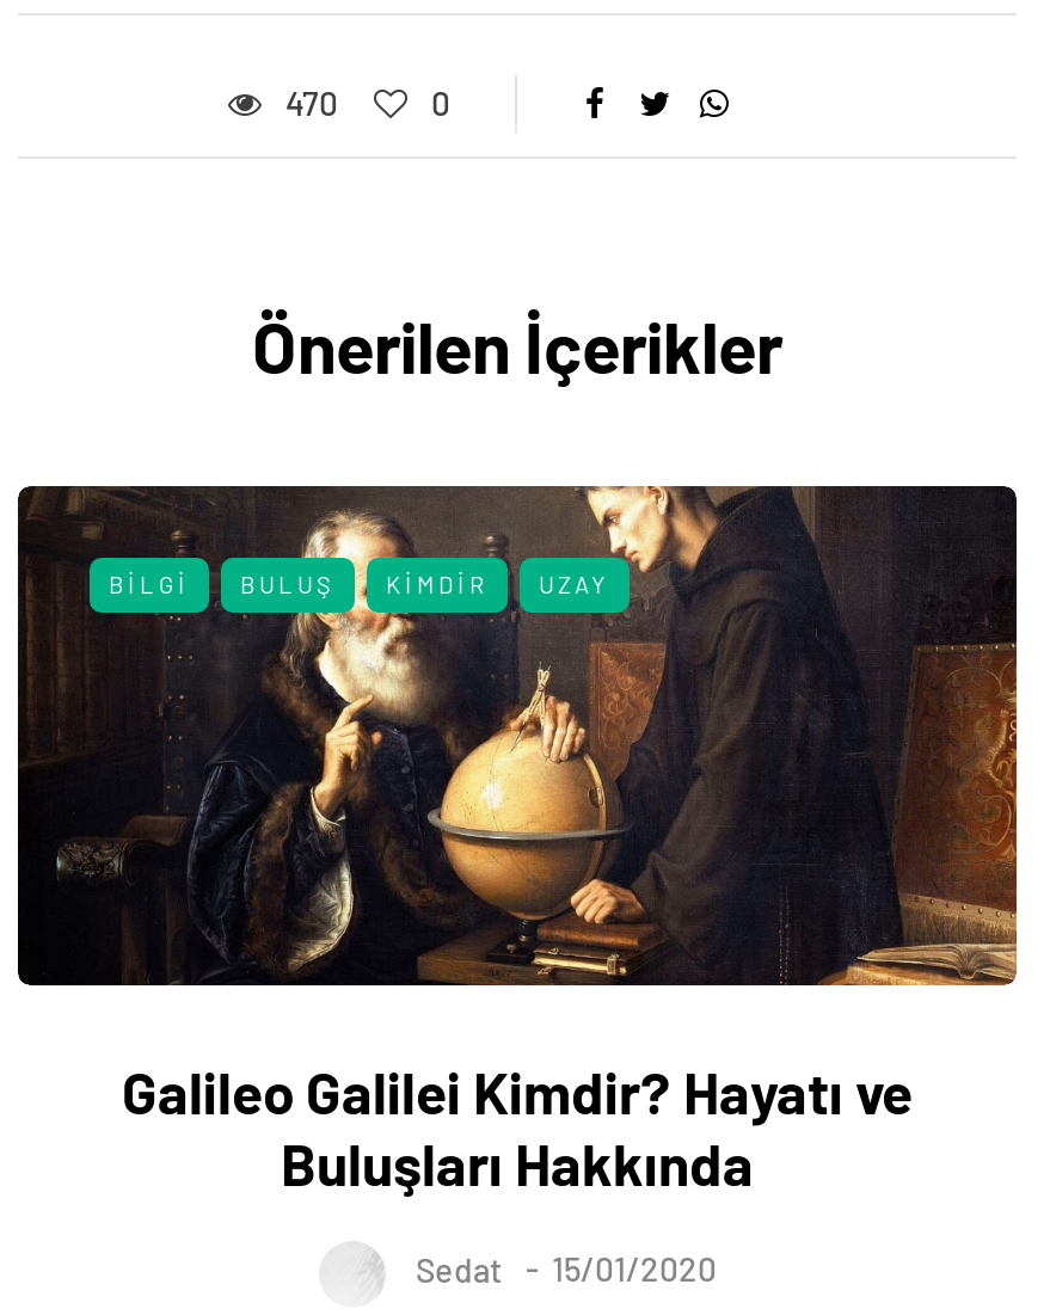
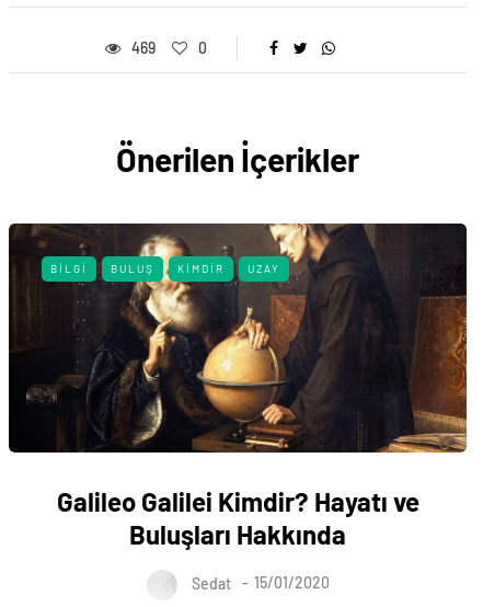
- 470
+ 469
